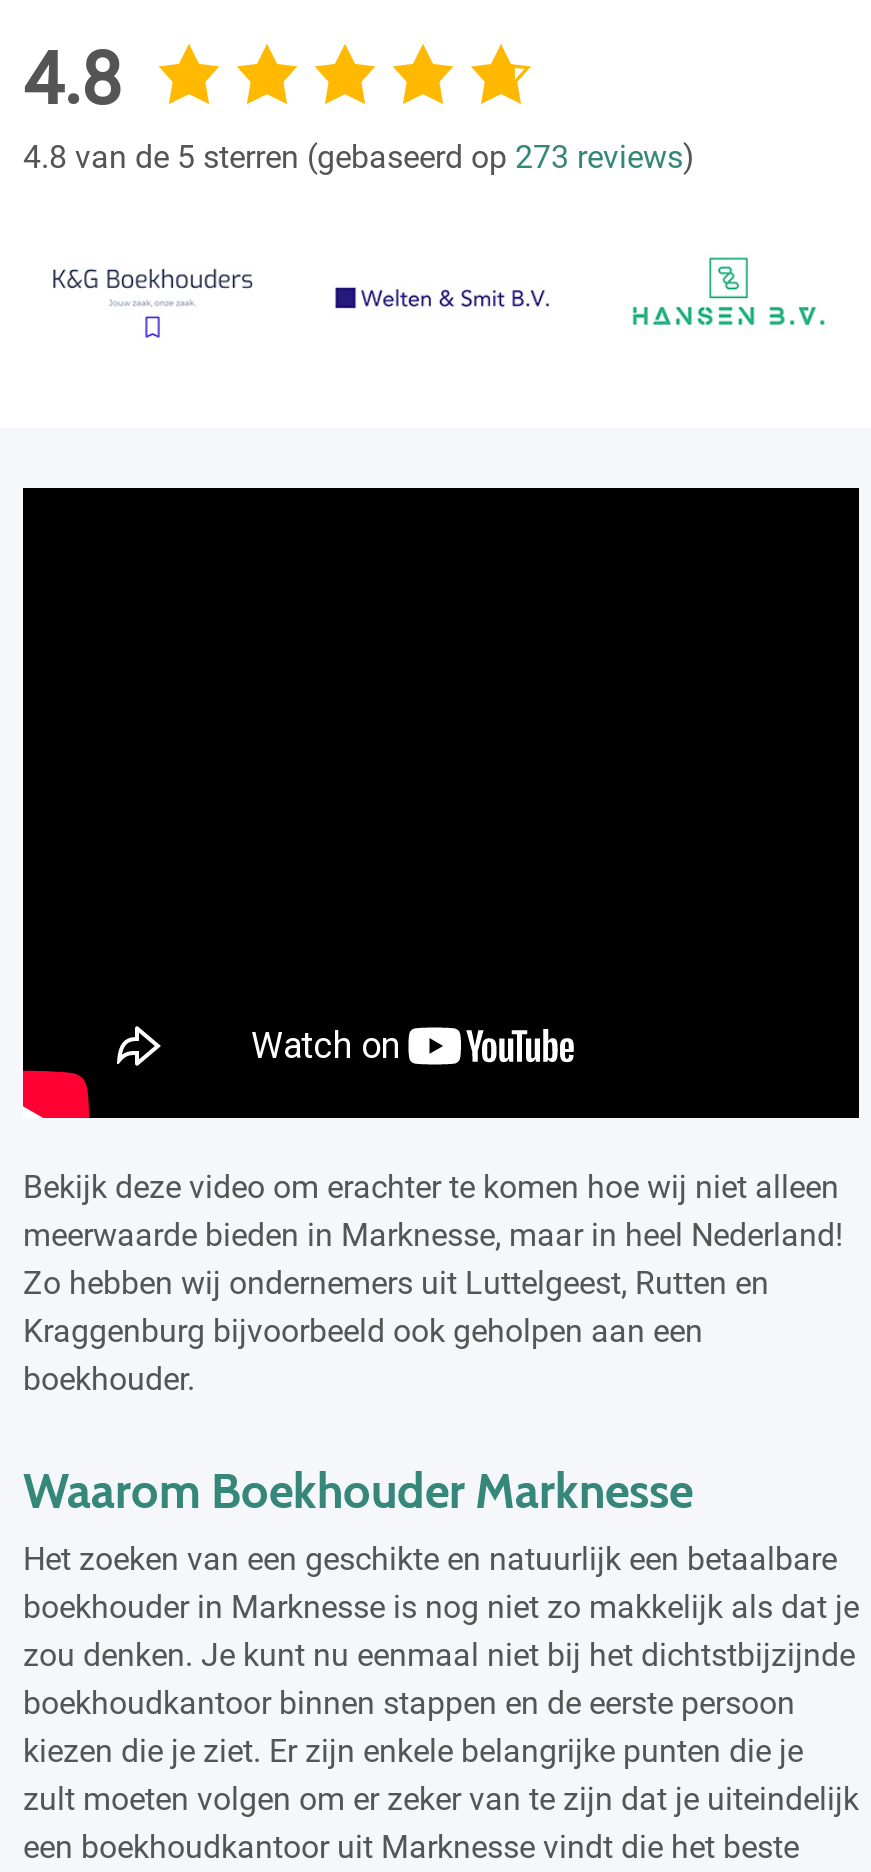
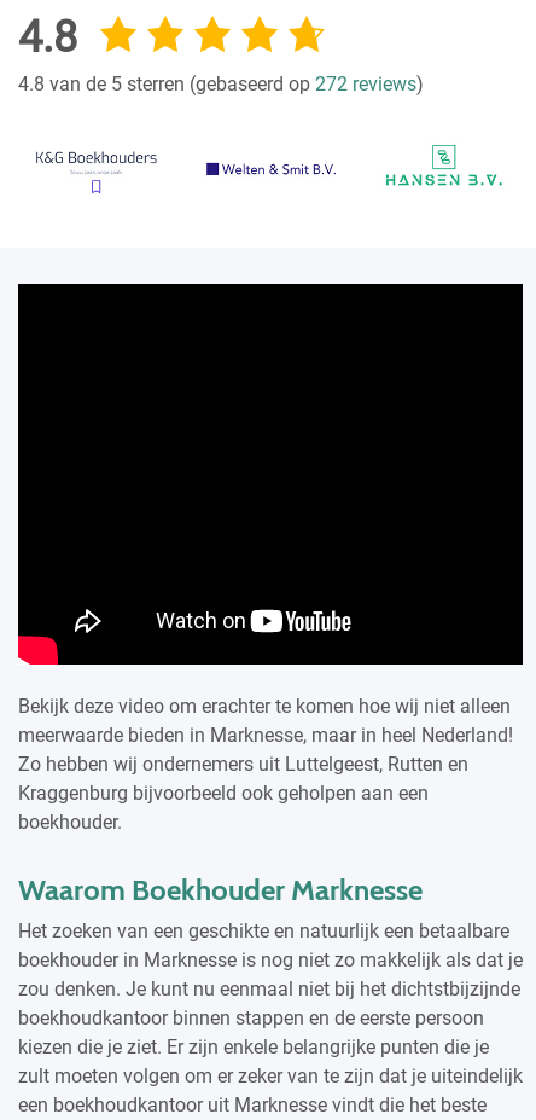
- 4.8 van de 5 sterren (gebaseerd op 273 reviews)
+ 4.8 van de 5 sterren (gebaseerd op 272 reviews)
